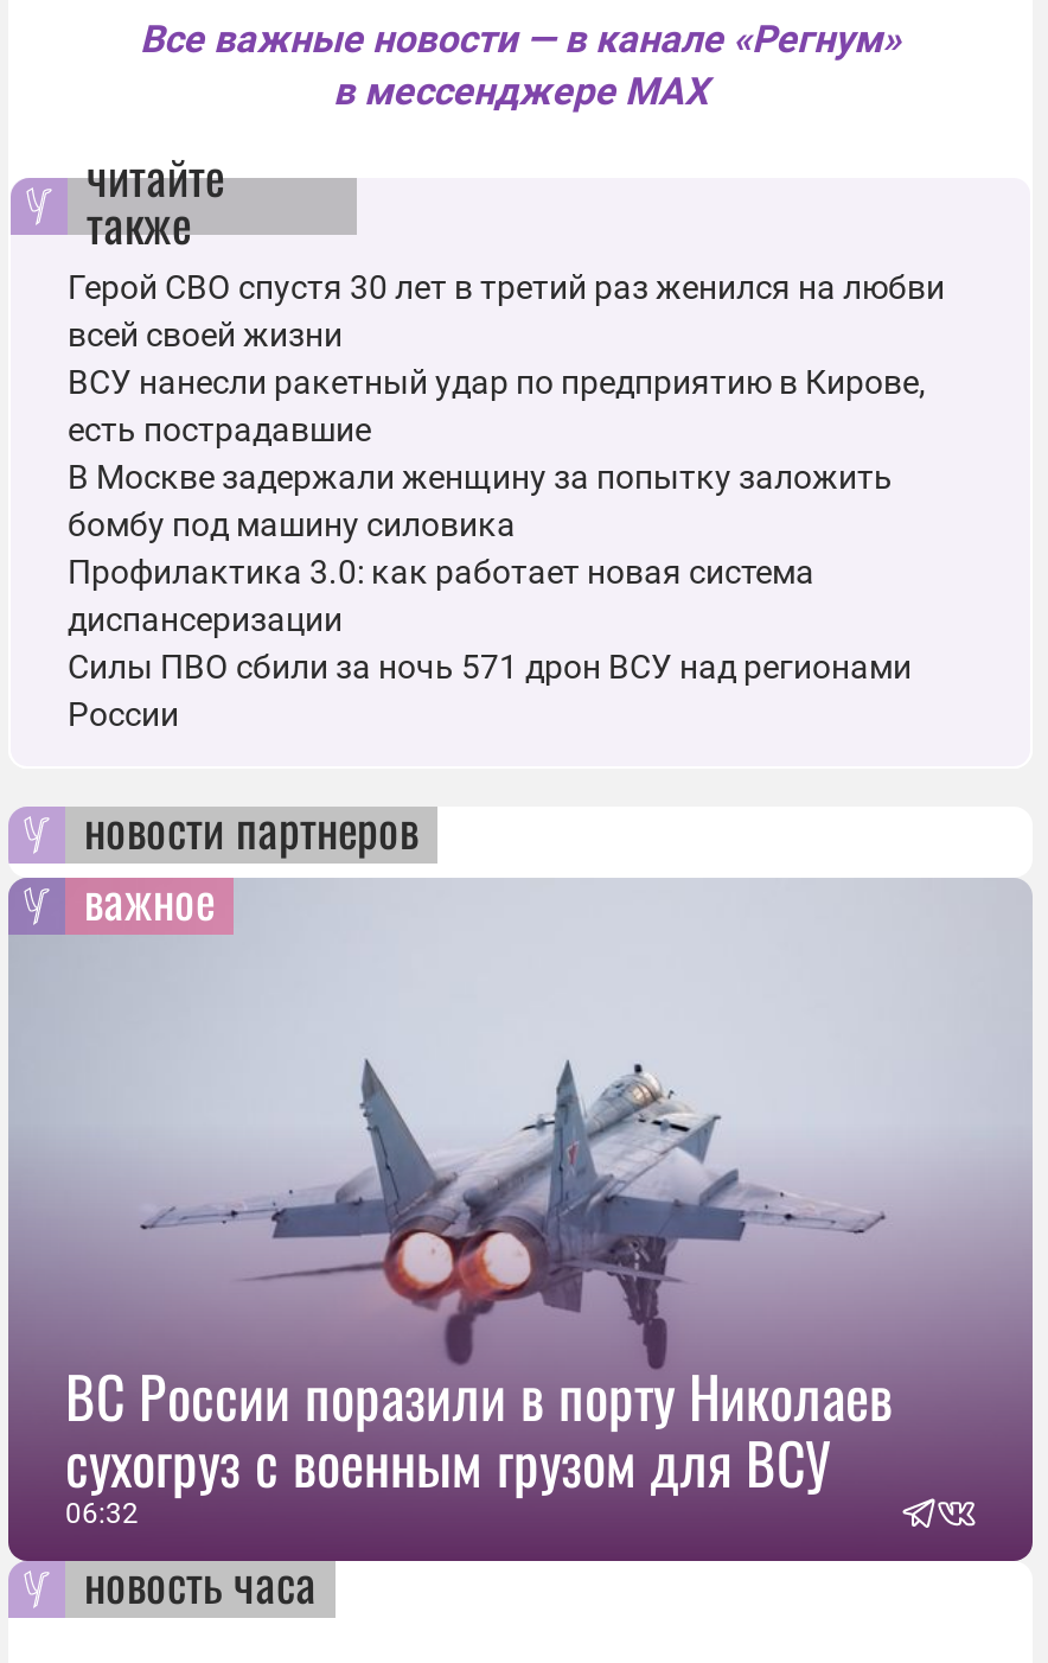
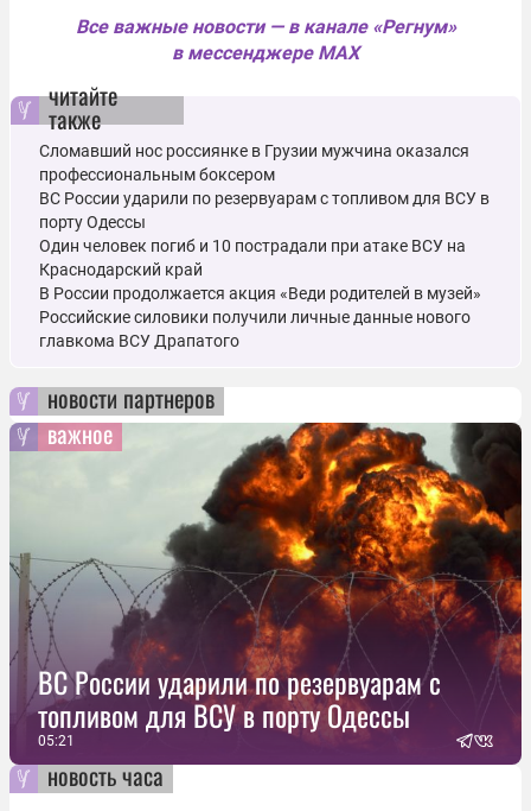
- Герой СВО спустя 30 лет в третий раз женился на любви
- всей своей жизни
- ВСУ нанесли ракетный удар по предприятию в Кирове,
- есть пострадавшие
- В Москве задержали женщину за попытку заложить
- бомбу под машину силовика
- Профилактика 3.0: как работает новая система
- диспансеризации
- Силы ПВО сбили за ночь 571 дрон ВСУ над регионами
- России
+ Сломавший нос россиянке в Грузии мужчина оказался
+ профессиональным боксером
+ ВС России ударили по резервуарам с топливом для ВСУ в
+ порту Одессы
+ Один человек погиб и 10 пострадали при атаке ВСУ на
+ Краснодарский край
+ В России продолжается акция «Веди родителей в музей»
+ Российские силовики получили личные данные нового
+ главкома ВСУ Драпатого

- [image]
- ВС России поразили в порту Николаев
- сухогруз с военным грузом для ВСУ
- 06:32
+ [image]
+ ВС России ударили по резервуарам с
+ топливом для ВСУ в порту Одессы
+ 05:21
